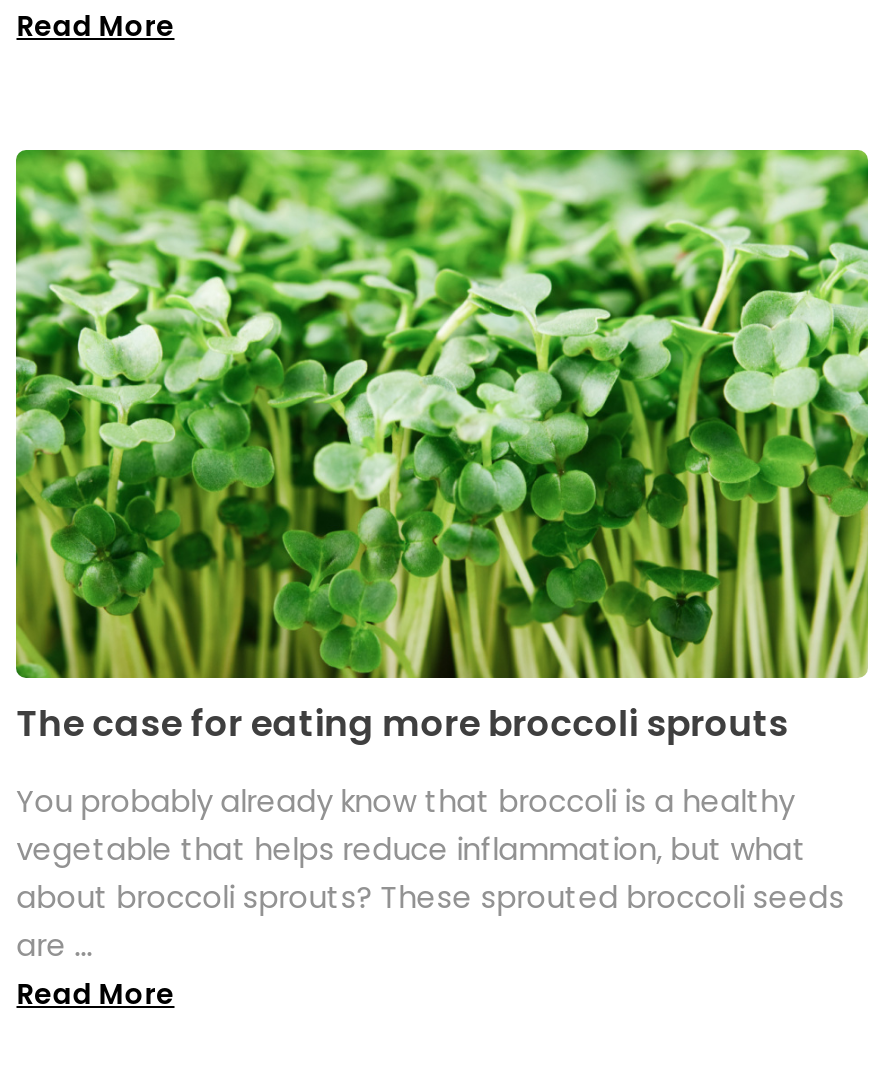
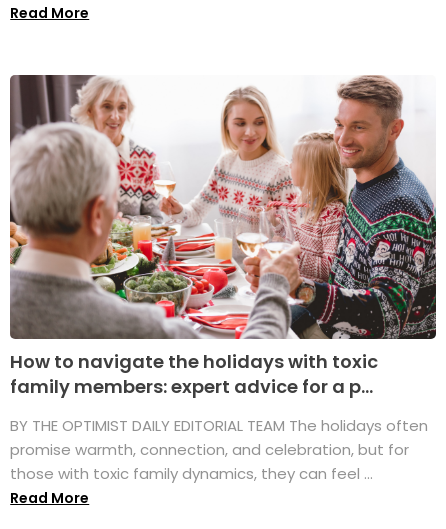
- [image]
- The case for eating more broccoli sprouts
+ [image]
+ How to navigate the holidays with toxic
+ family members: expert advice for a p...

- You probably already know that broccoli is a healthy
- vegetable that helps reduce inflammation, but what
- about broccoli sprouts? These sprouted broccoli seeds
- are ...
+ BY THE OPTIMIST DAILY EDITORIAL TEAM The holidays often
+ promise warmth, connection, and celebration, but for
+ those with toxic family dynamics, they can feel ...
